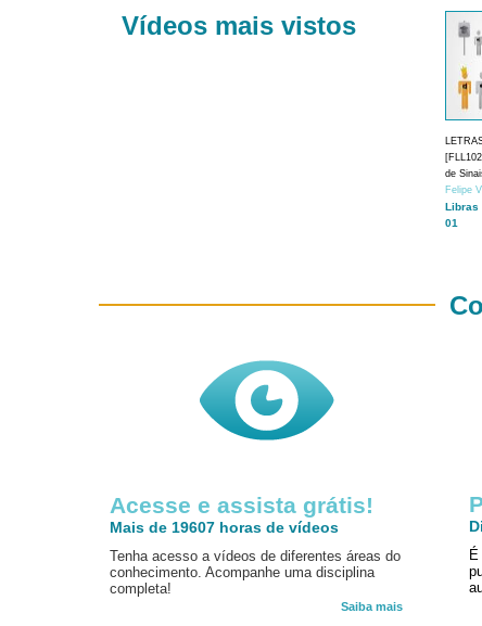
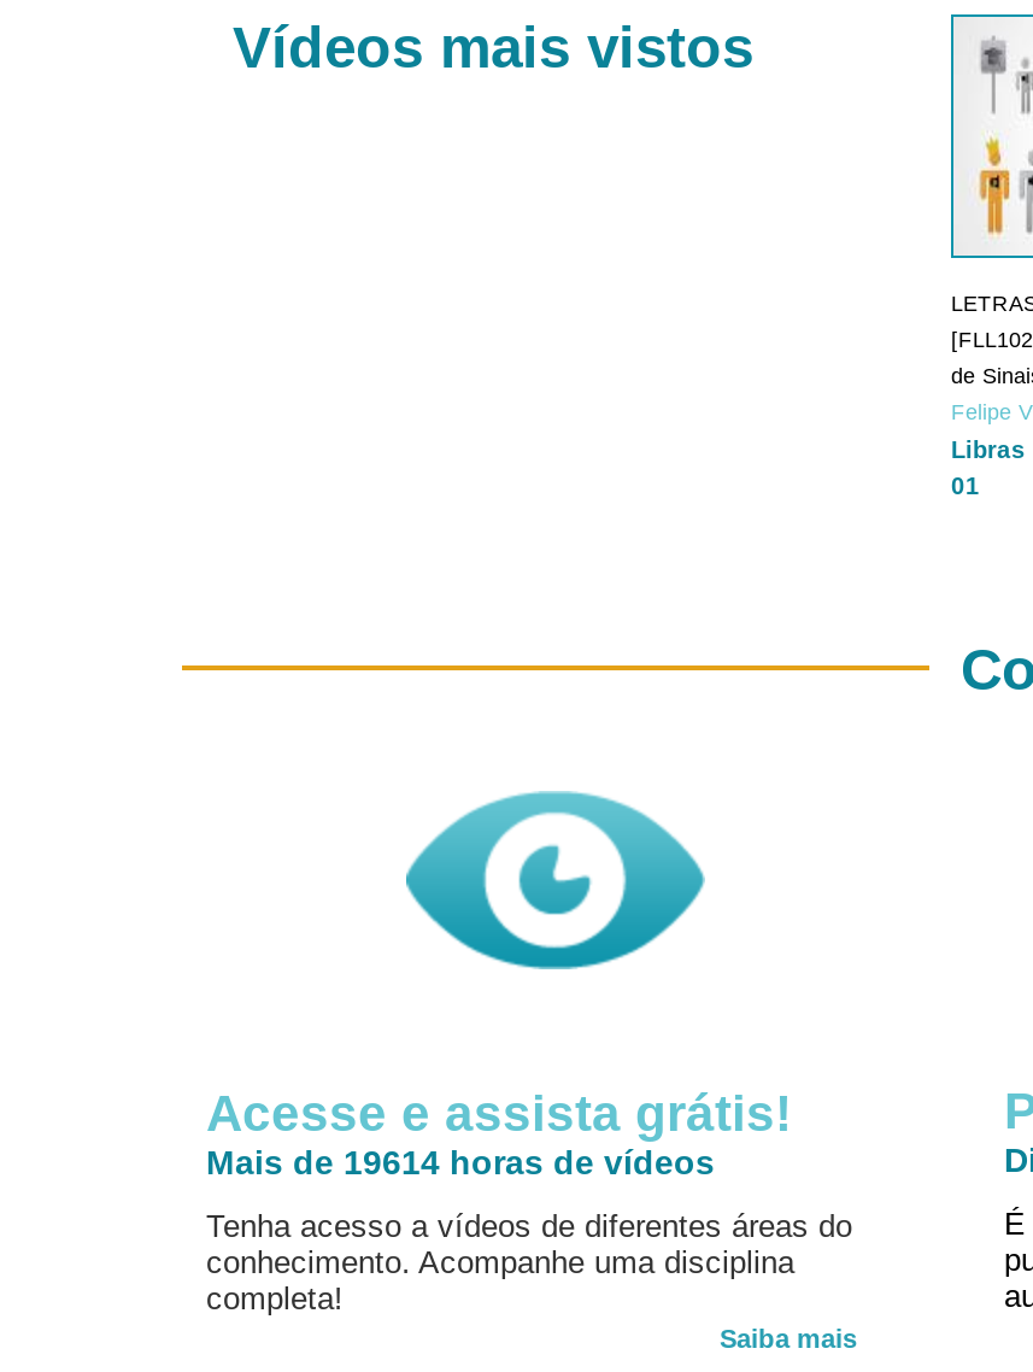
- Mais de 19607 horas de vídeos
+ Mais de 19614 horas de vídeos
